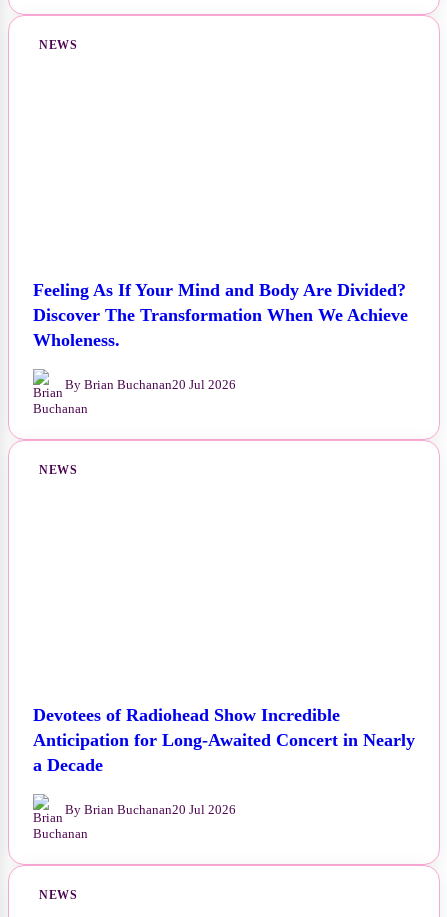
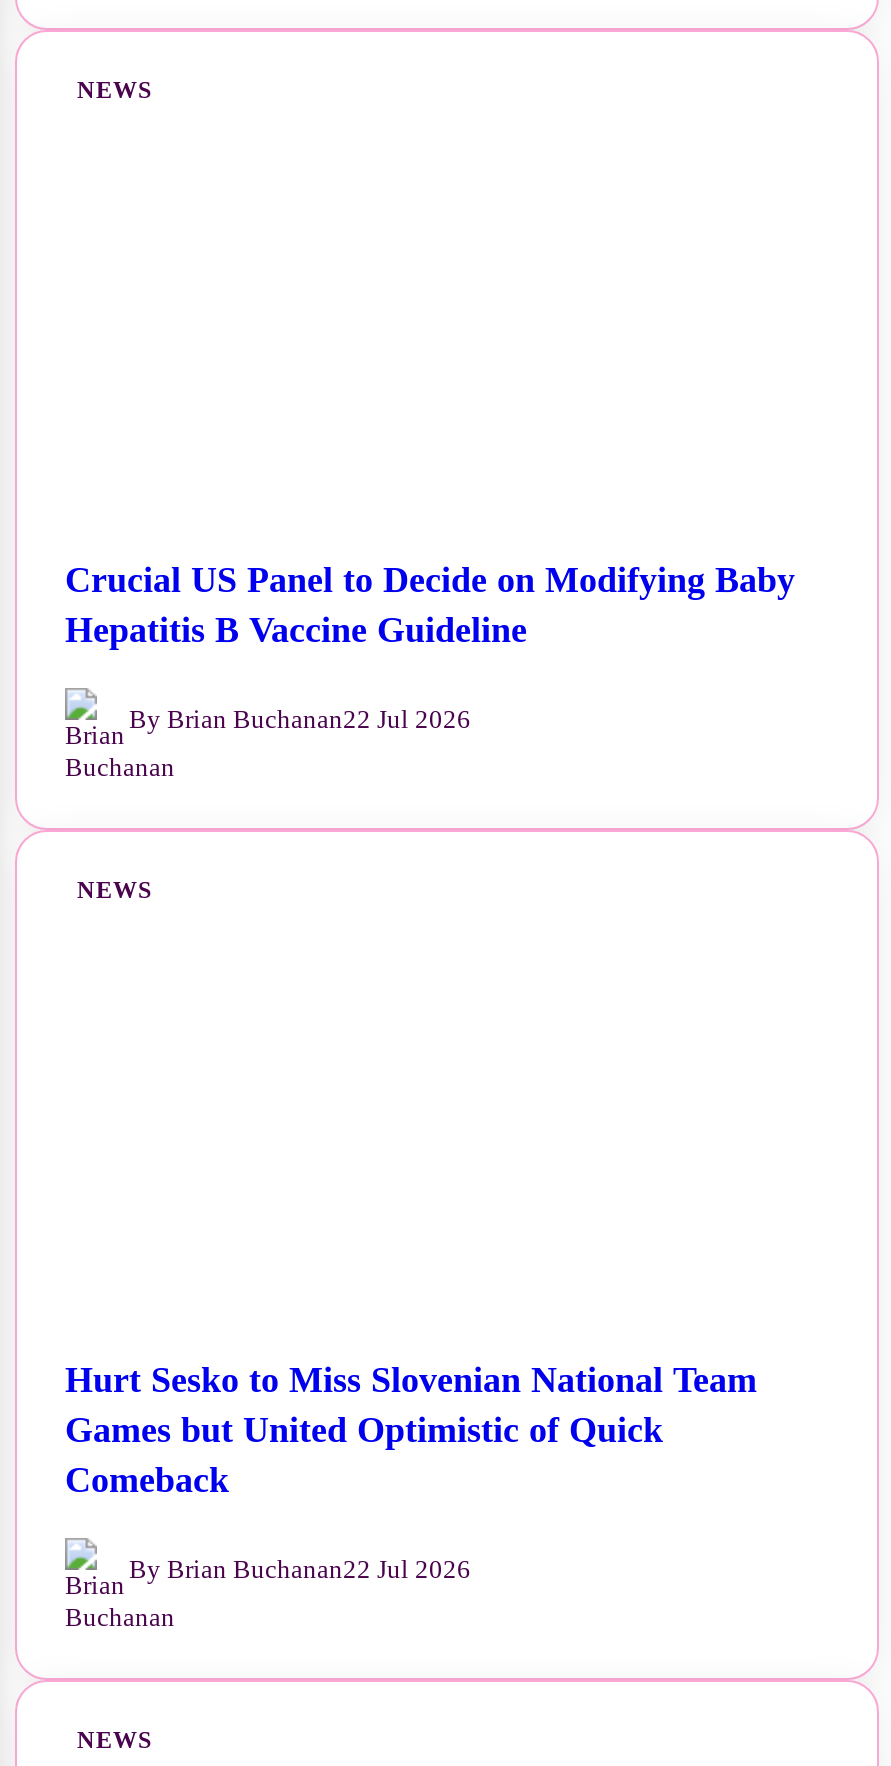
- Feeling As If Your Mind and Body Are Divided?
- Discover The Transformation When We Achieve
- Wholeness.
+ Crucial US Panel to Decide on Modifying Baby
+ Hepatitis B Vaccine Guideline

- By Brian Buchanan20 Jul 2026
+ By Brian Buchanan22 Jul 2026

- Devotees of Radiohead Show Incredible
- Anticipation for Long-Awaited Concert in Nearly
- a Decade
+ Hurt Sesko to Miss Slovenian National Team
+ Games but United Optimistic of Quick
+ Comeback

- By Brian Buchanan20 Jul 2026
+ By Brian Buchanan22 Jul 2026
